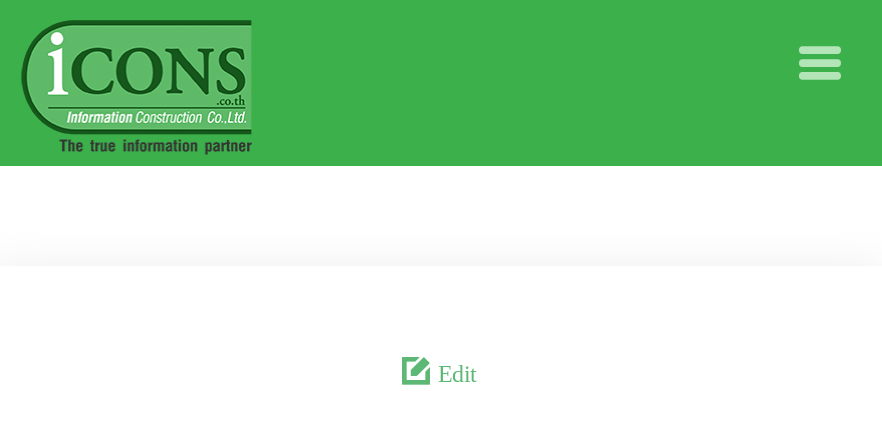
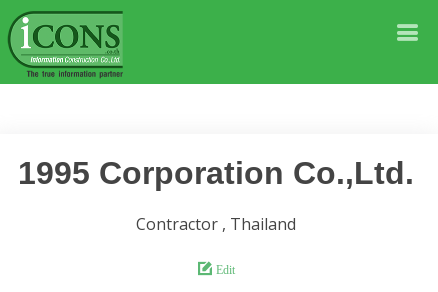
+ 1995 Corporation Co.,Ltd.
+ Contractor , Thailand
